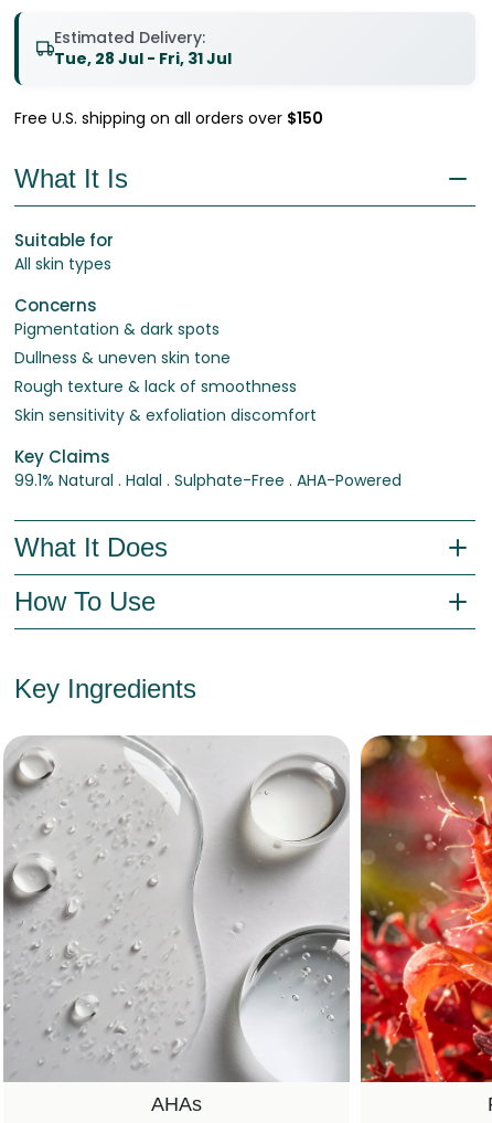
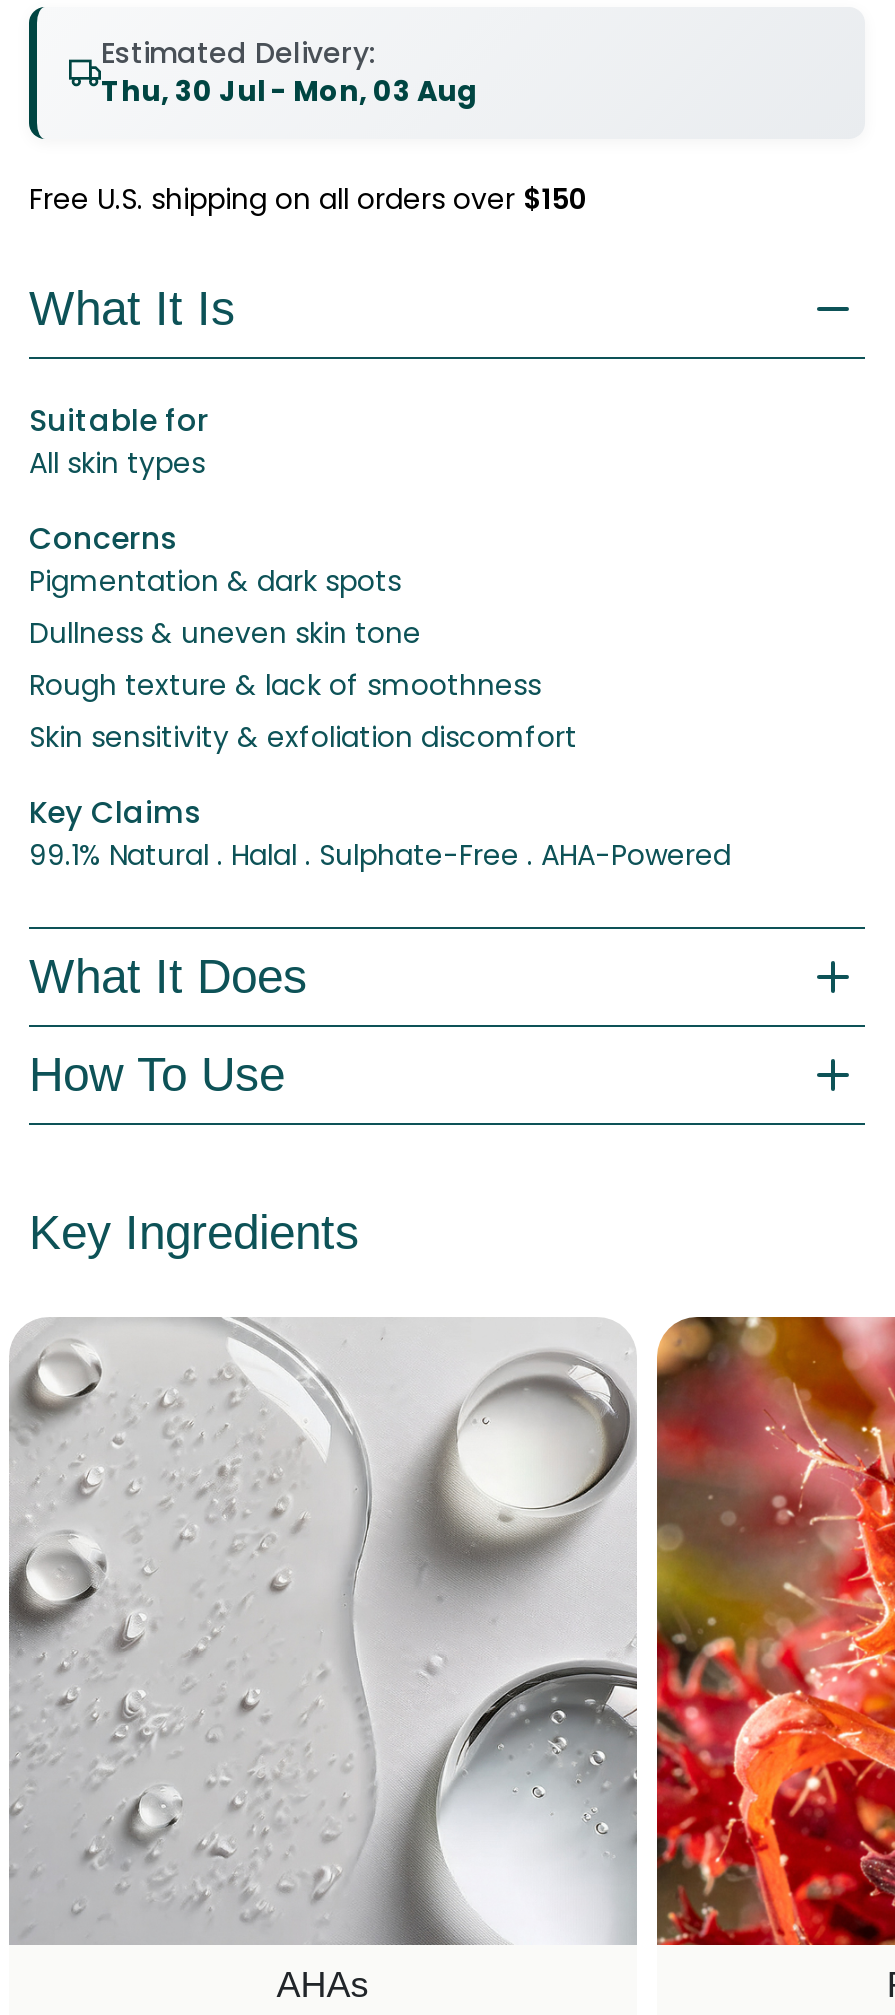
- Tue, 28 Jul - Fri, 31 Jul
+ Thu, 30 Jul - Mon, 03 Aug
